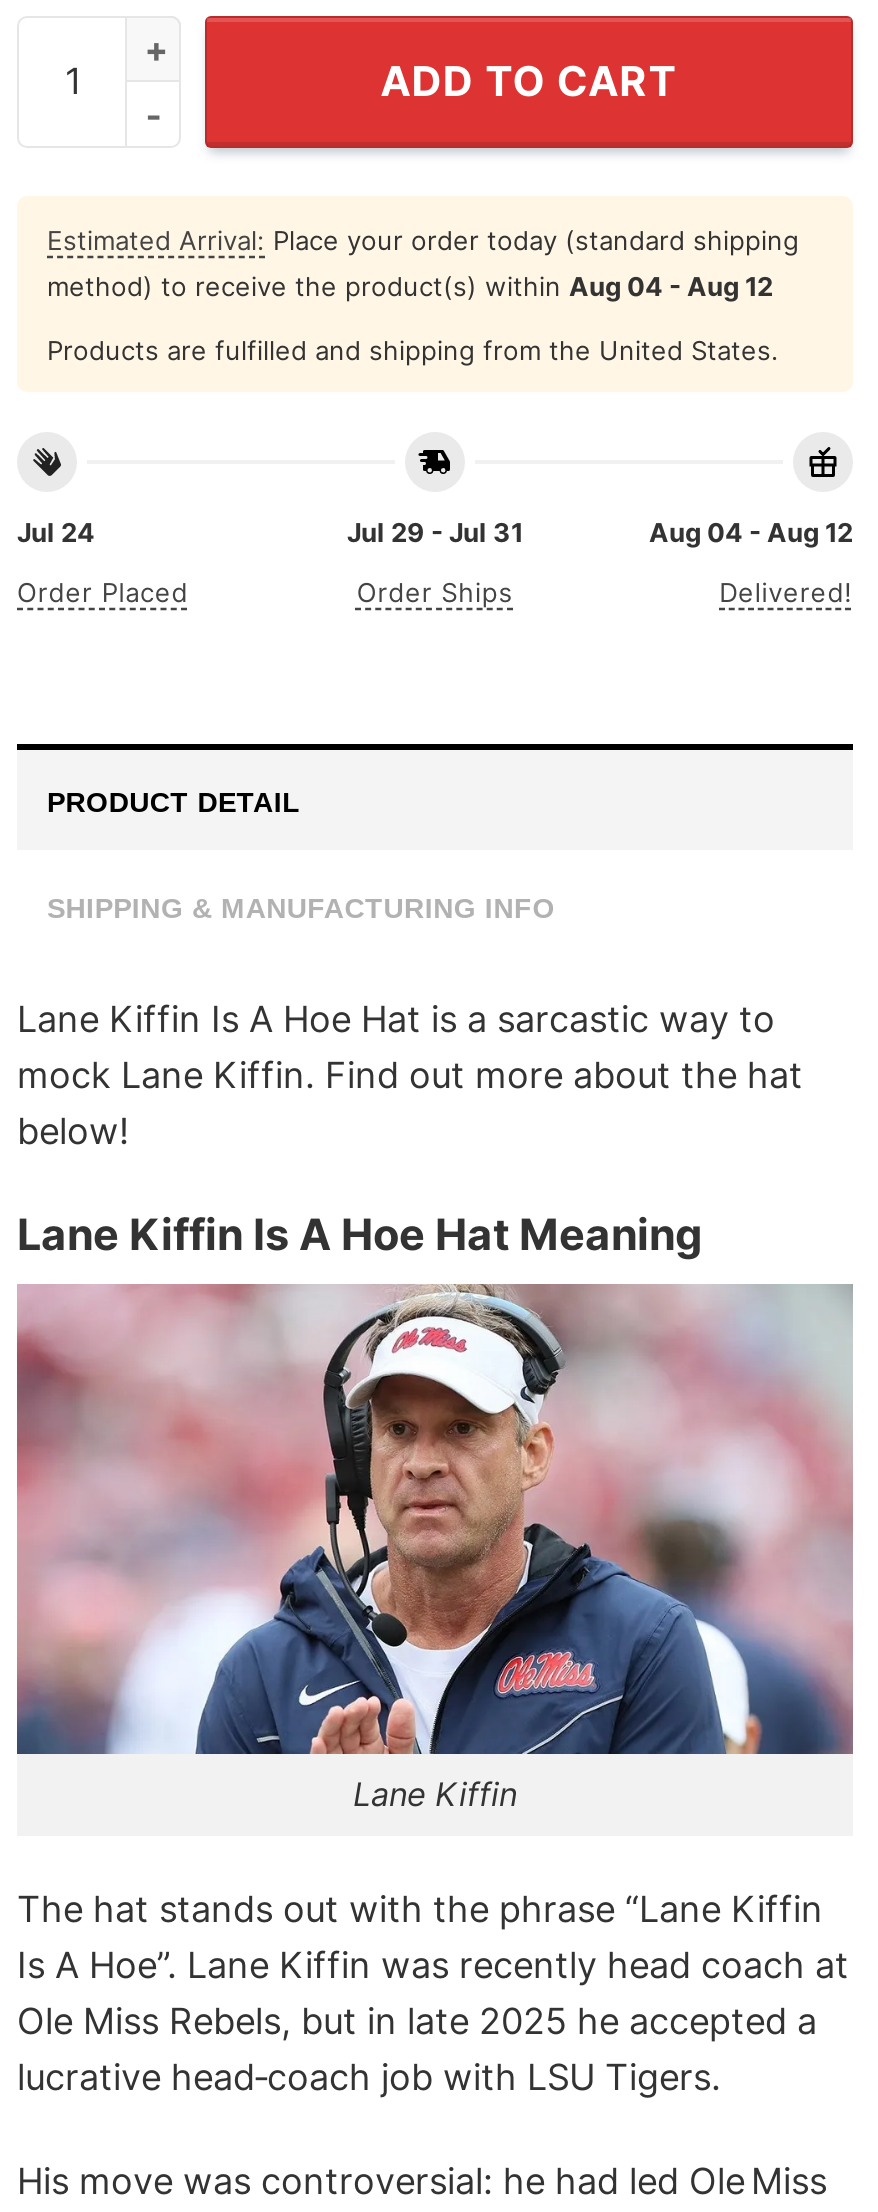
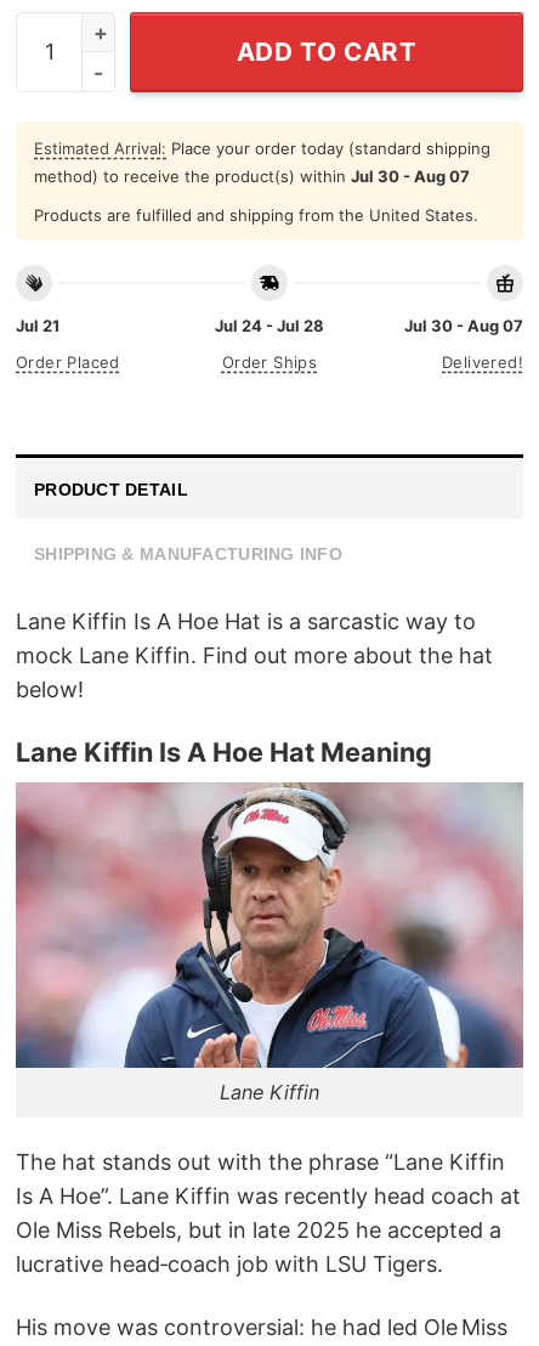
- method) to receive the product(s) within Aug 04 - Aug 12
+ method) to receive the product(s) within Jul 30 - Aug 07

- Jul 24
+ Jul 21

- Jul 29 - Jul 31
+ Jul 24 - Jul 28

- Aug 04 - Aug 12
+ Jul 30 - Aug 07
